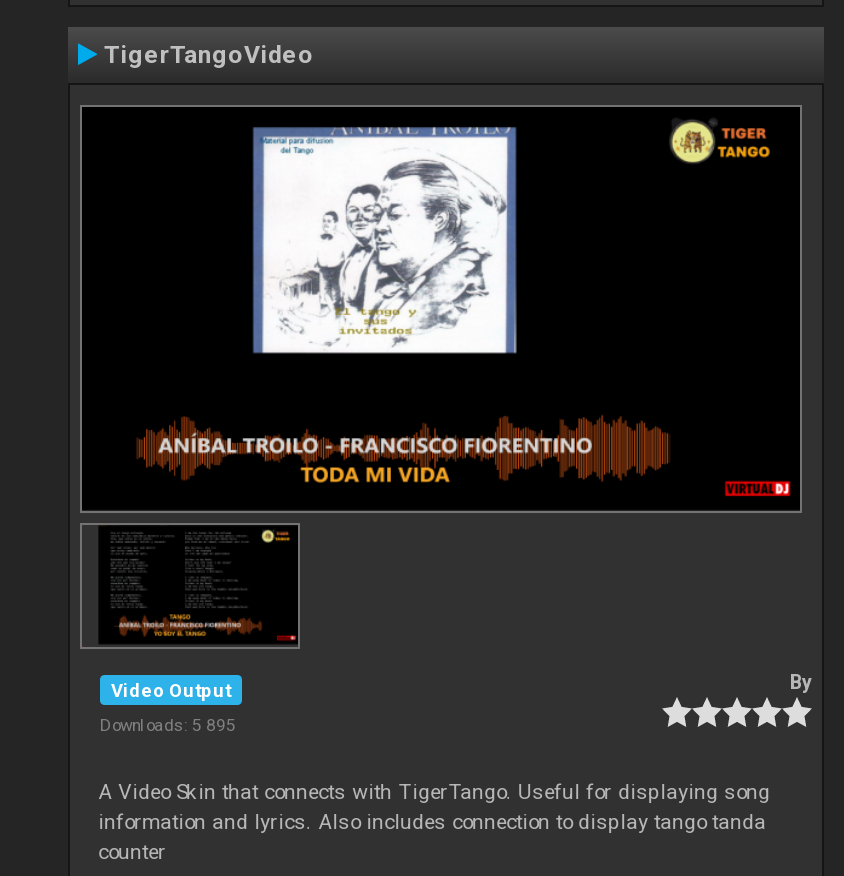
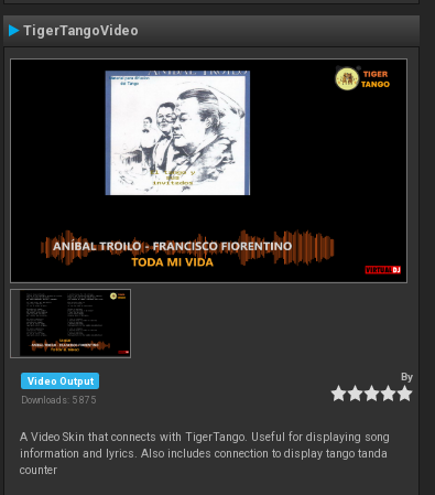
- Downloads: 5 895
+ Downloads: 5 875
